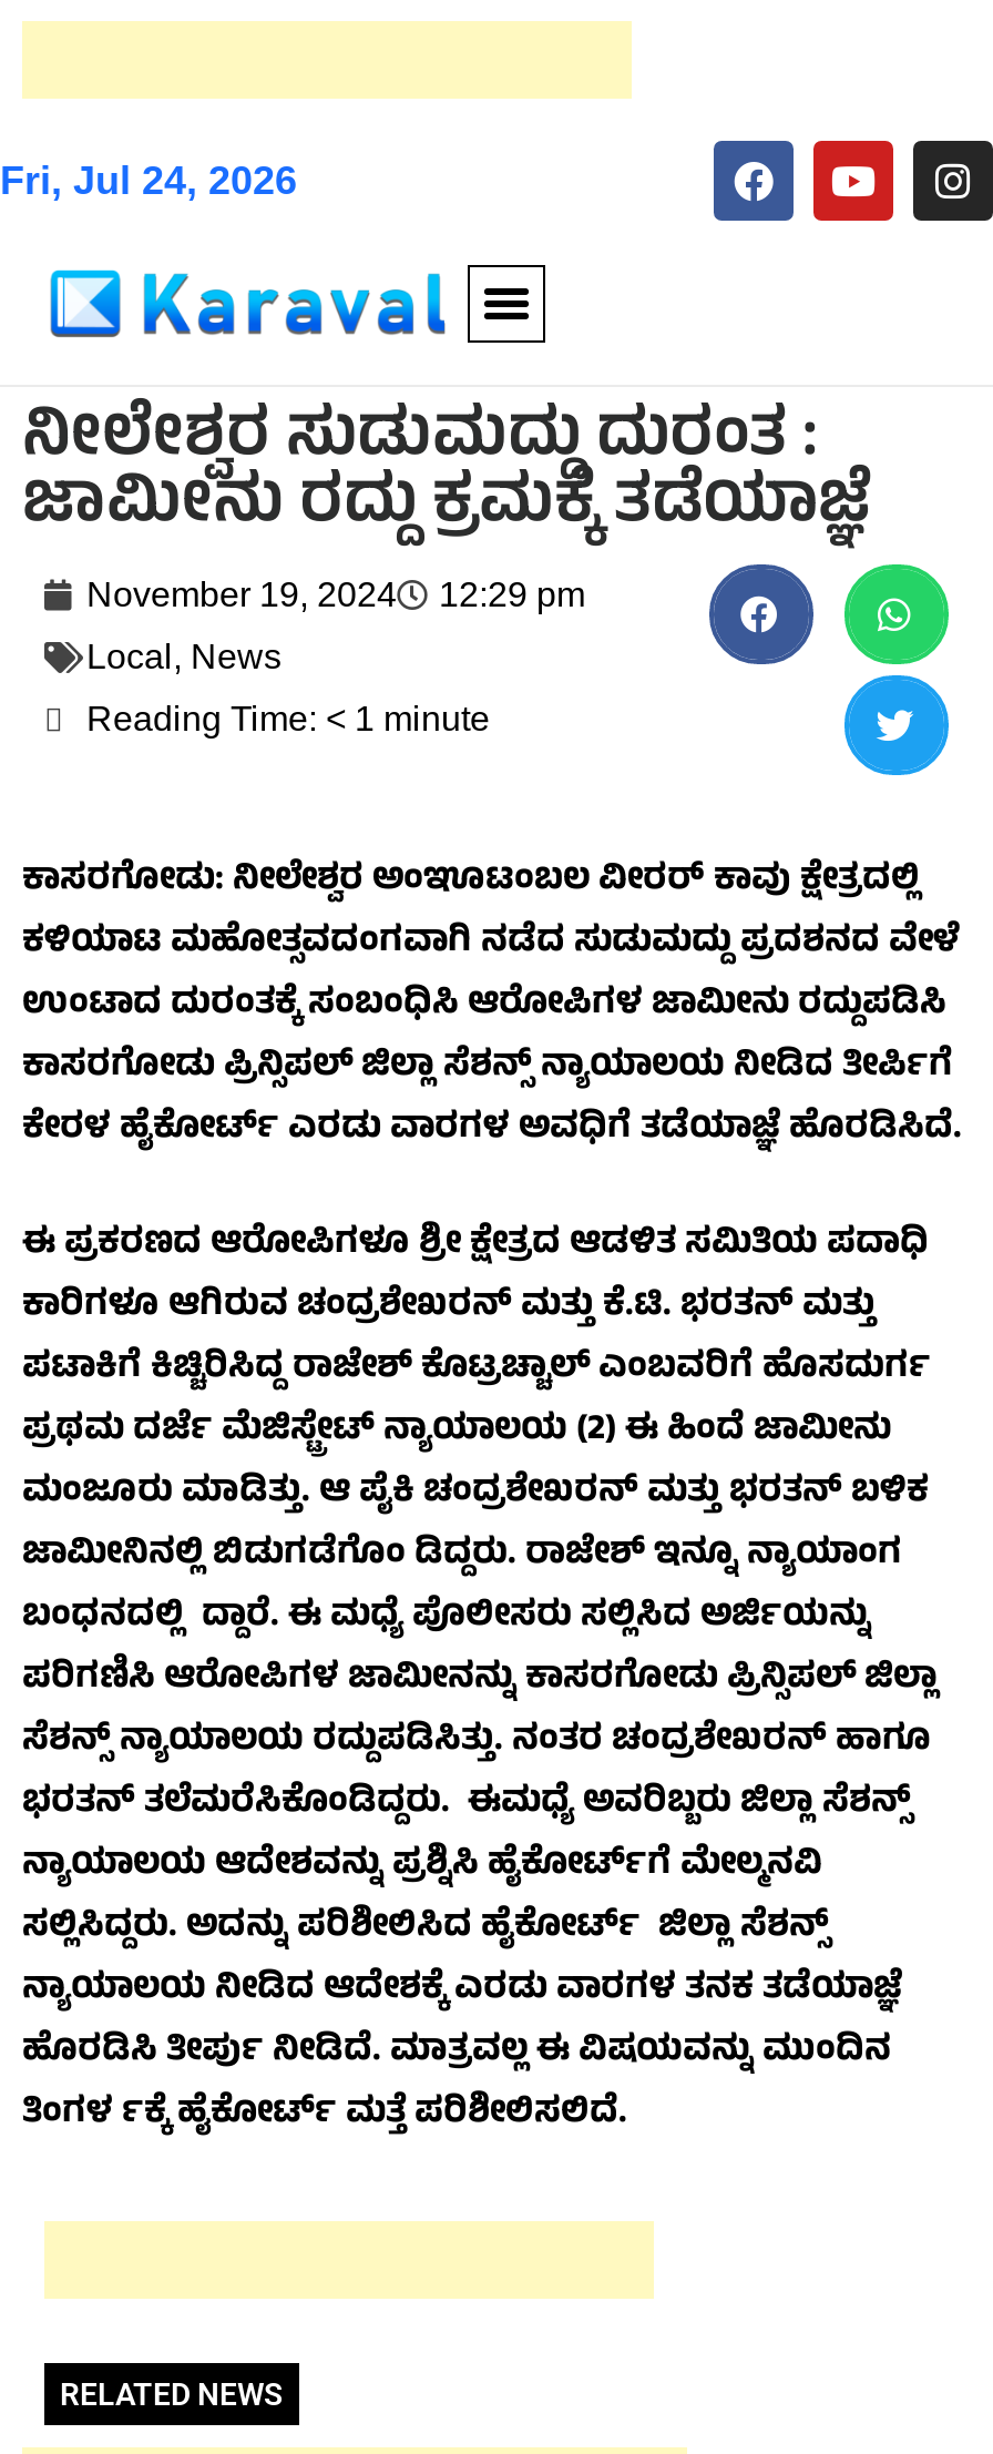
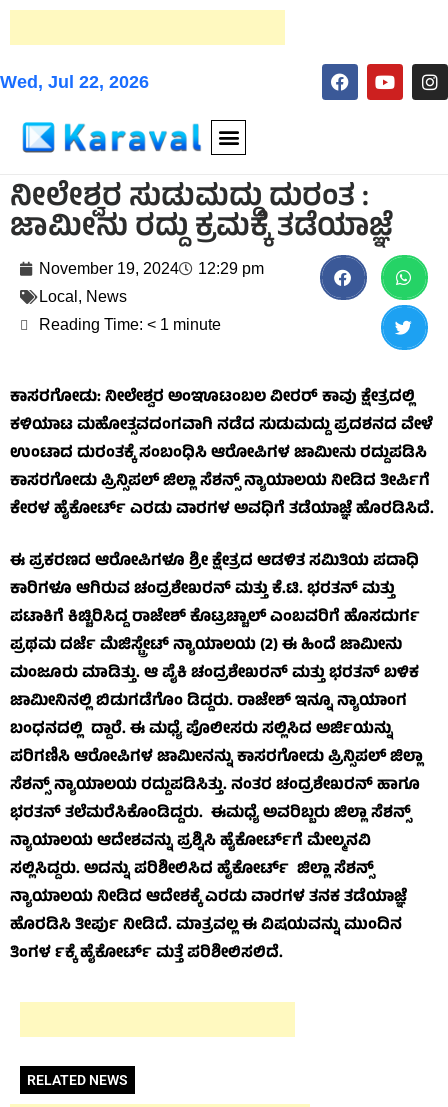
- Fri, Jul 24, 2026
+ Wed, Jul 22, 2026
